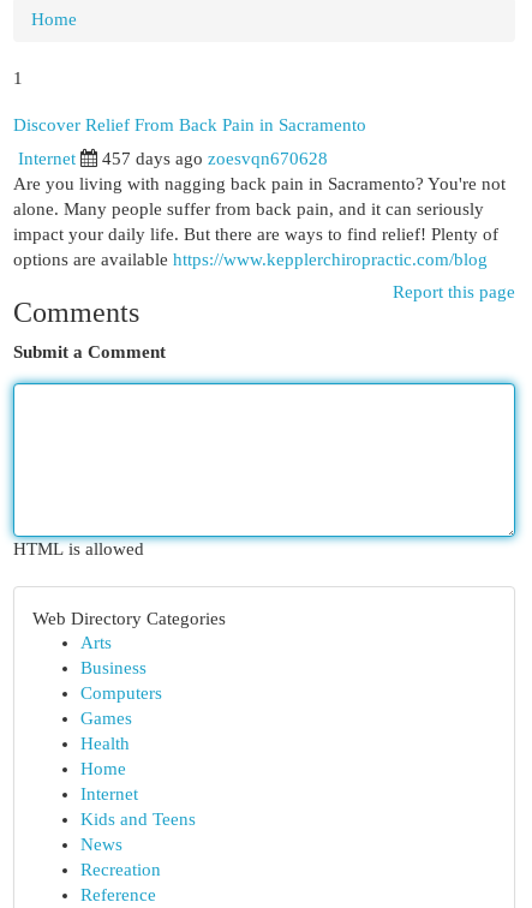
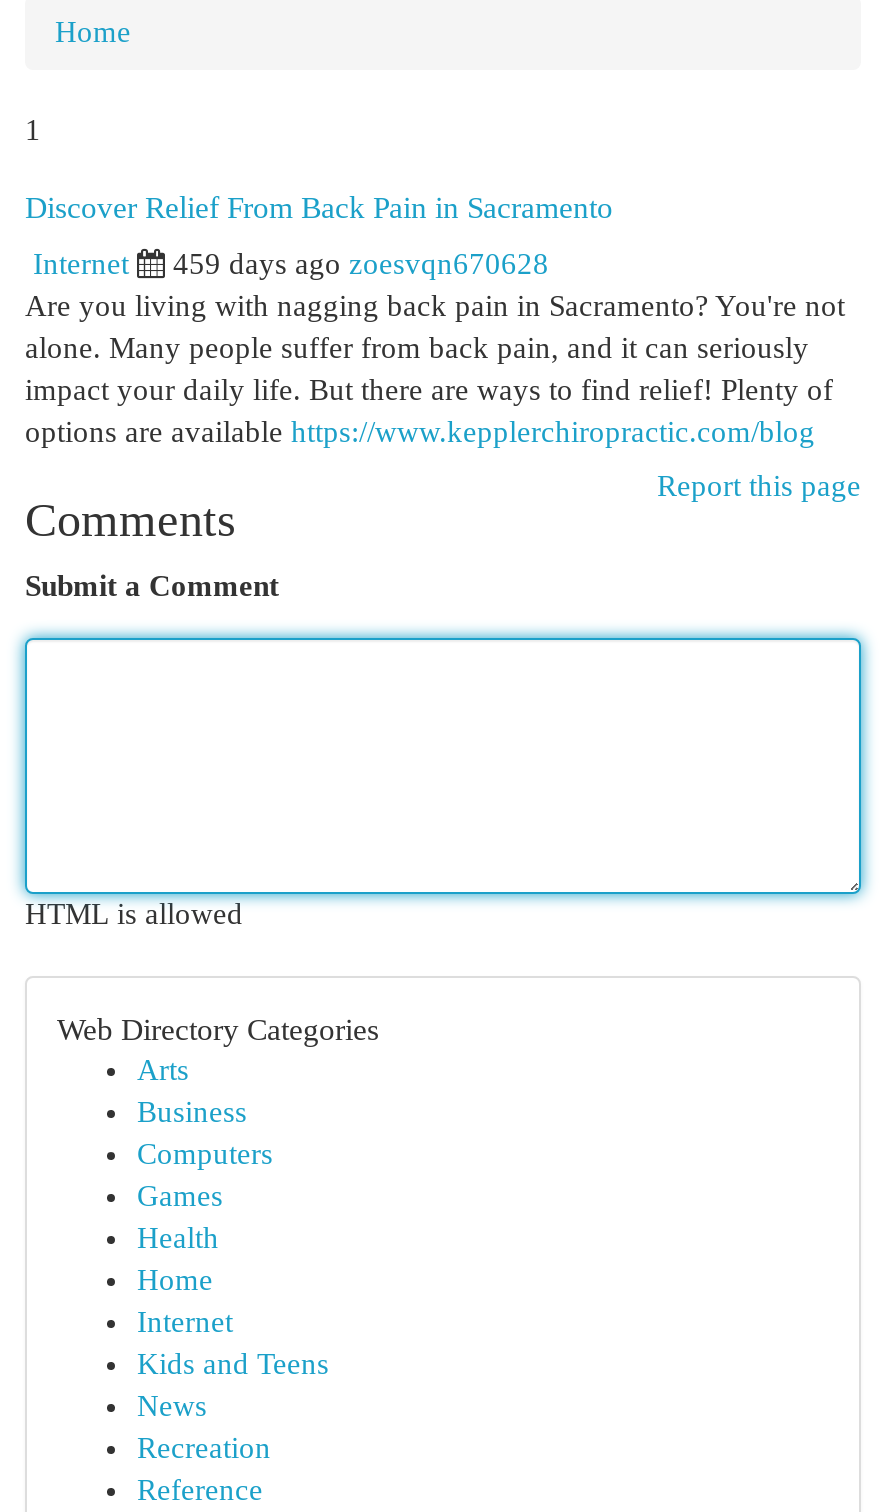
- 457 days ago zoesvqn670628
+ 459 days ago zoesvqn670628
